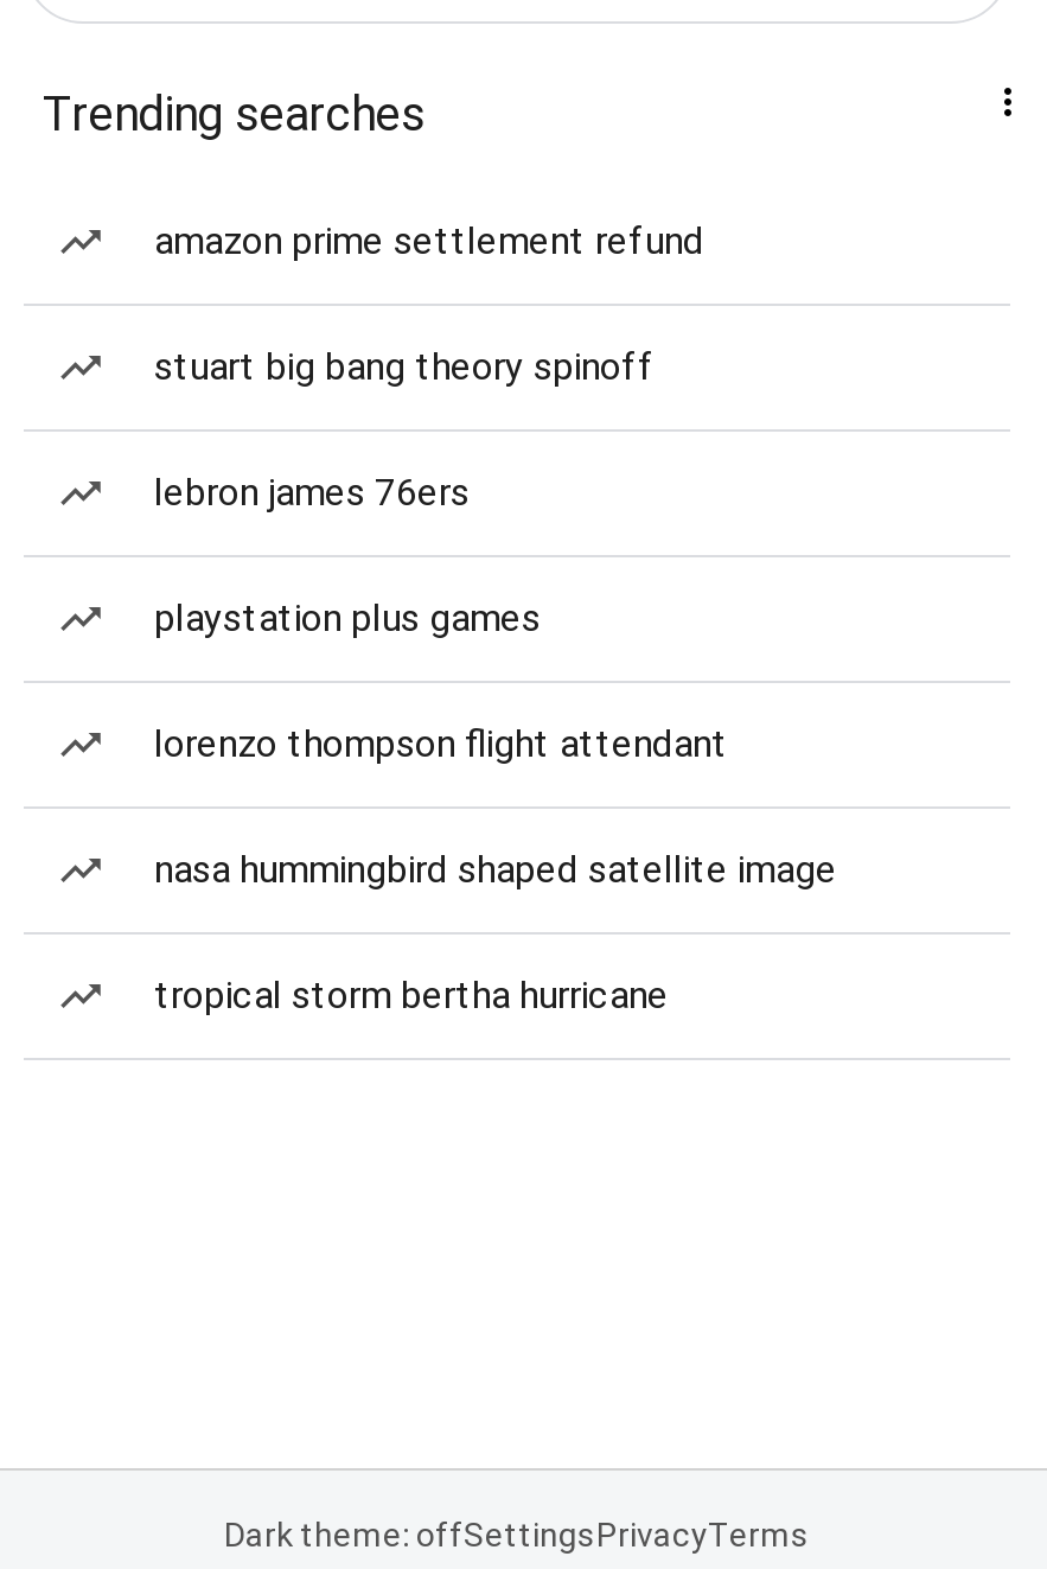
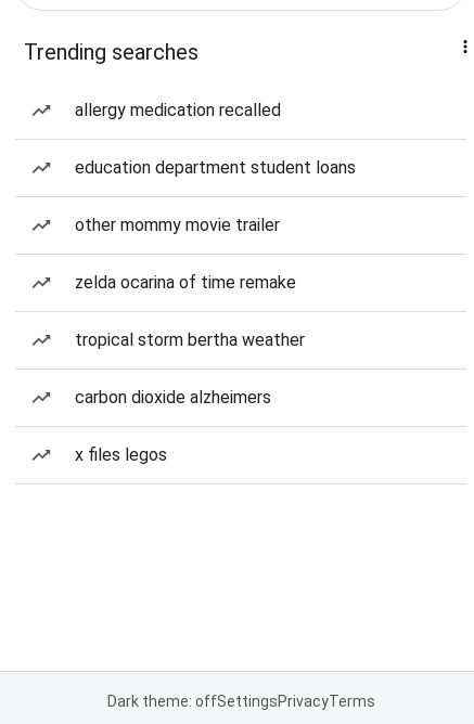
- amazon prime settlement refund
+ allergy medication recalled

- stuart big bang theory spinoff
+ education department student loans

- lebron james 76ers
+ other mommy movie trailer

- playstation plus games
+ zelda ocarina of time remake

- lorenzo thompson flight attendant
+ tropical storm bertha weather

- nasa hummingbird shaped satellite image
+ carbon dioxide alzheimers

- tropical storm bertha hurricane
+ x files legos
